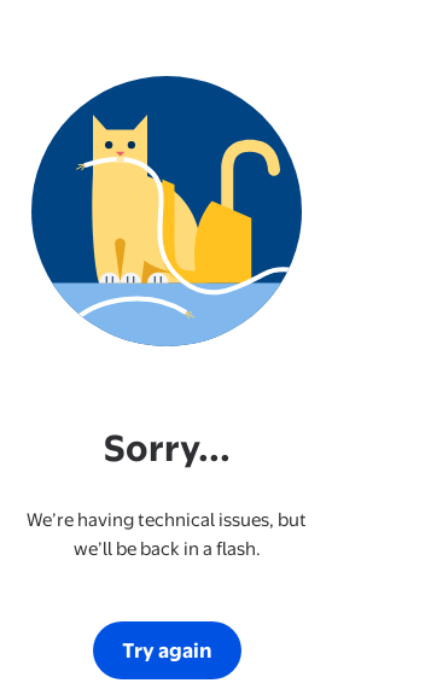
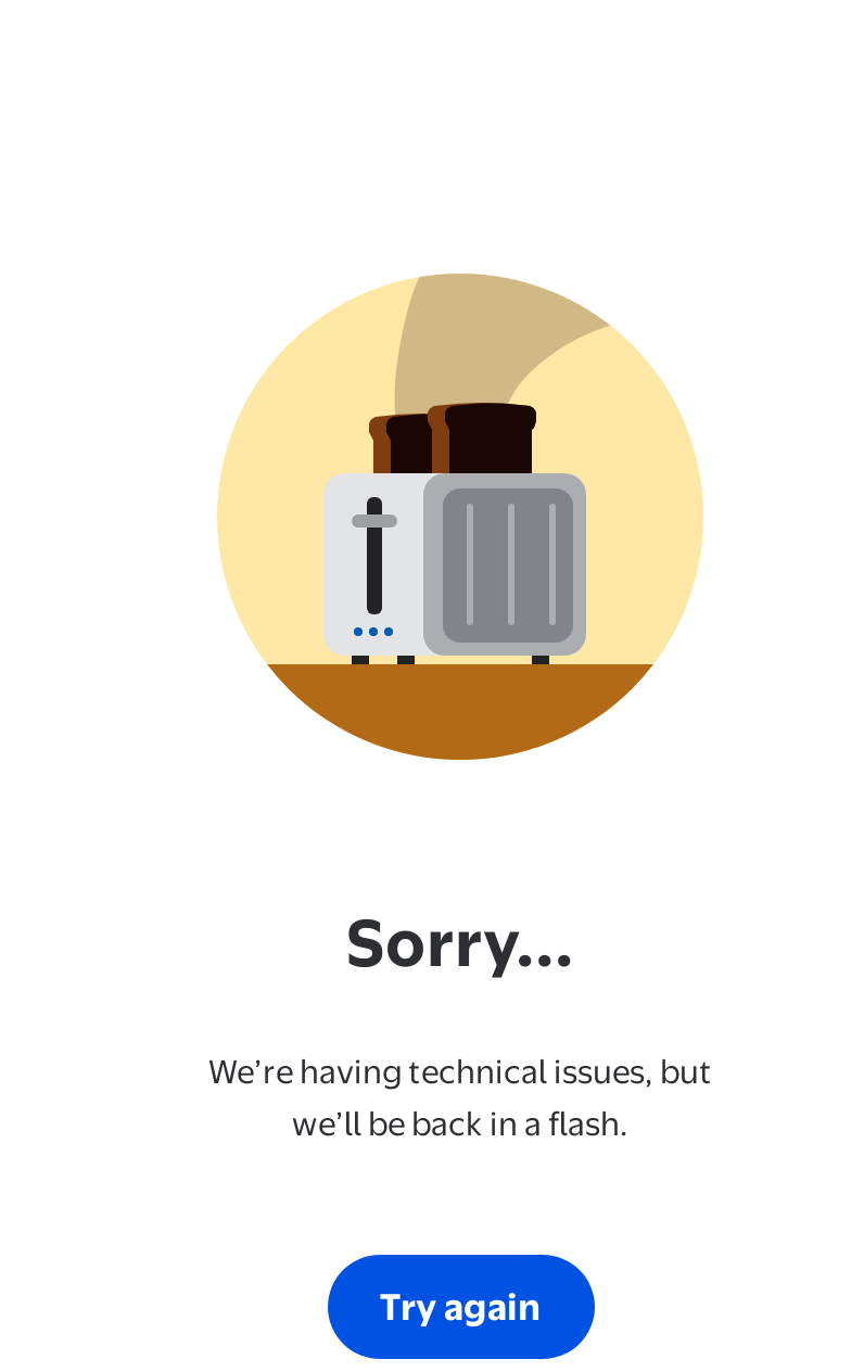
- [image]
+ [image]
